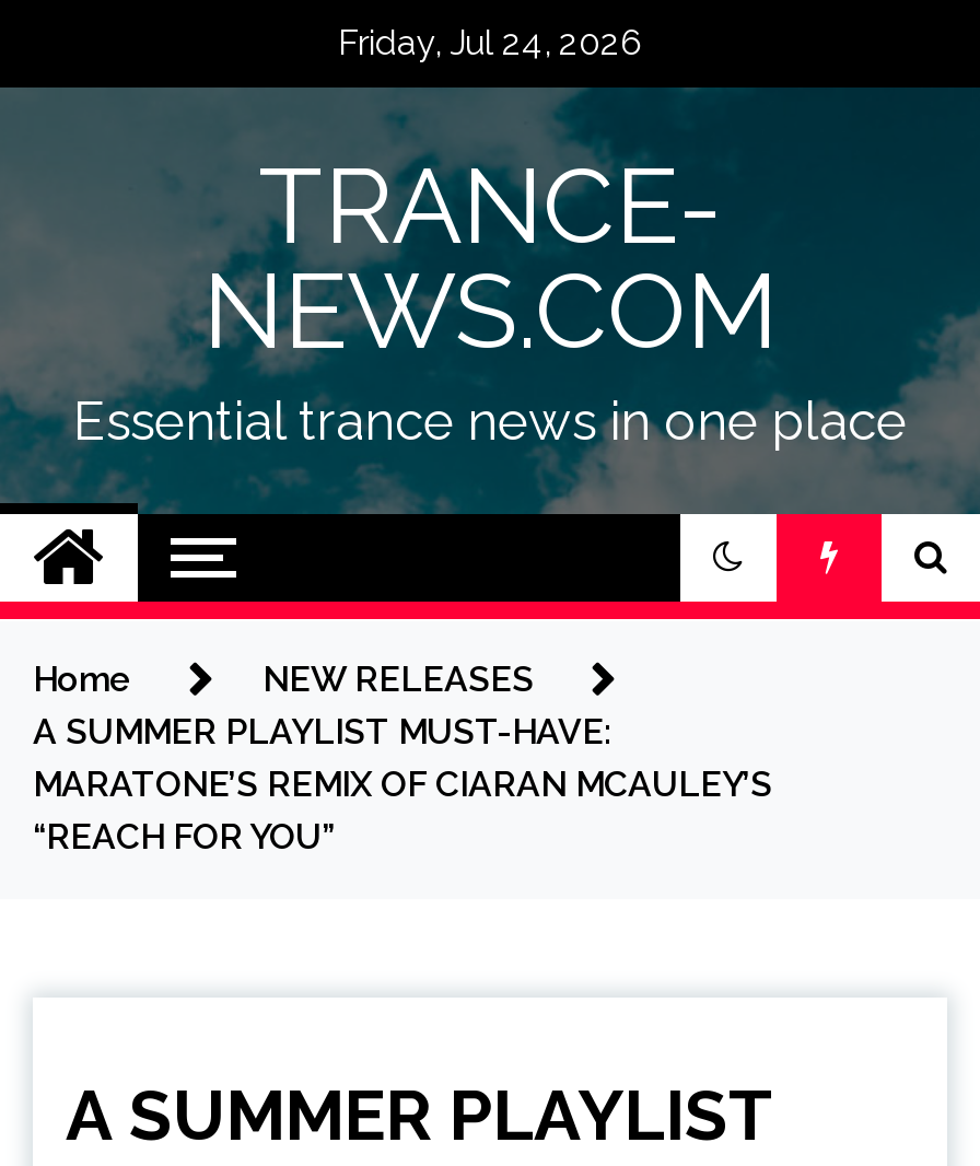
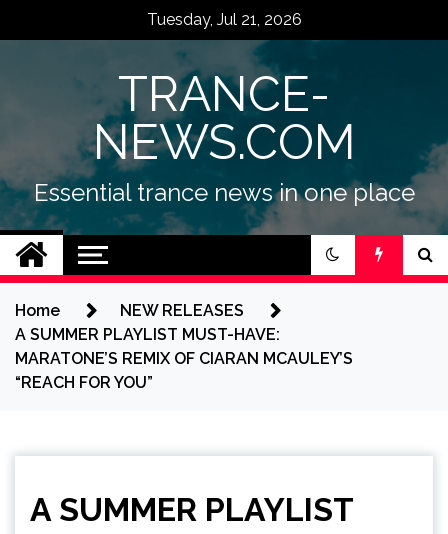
- Friday, Jul 24, 2026
+ Tuesday, Jul 21, 2026
